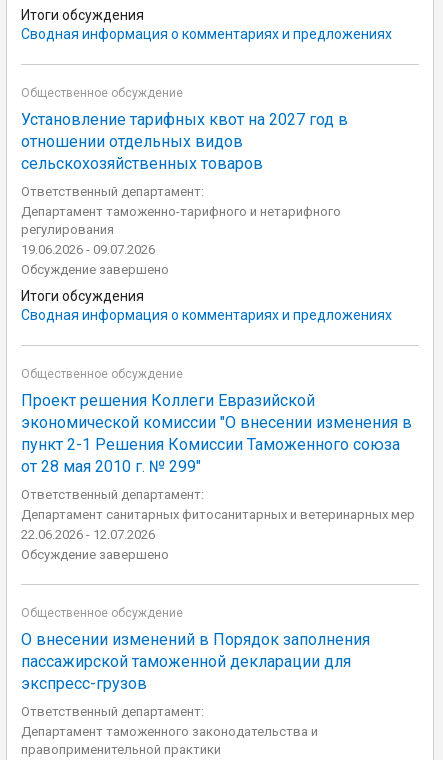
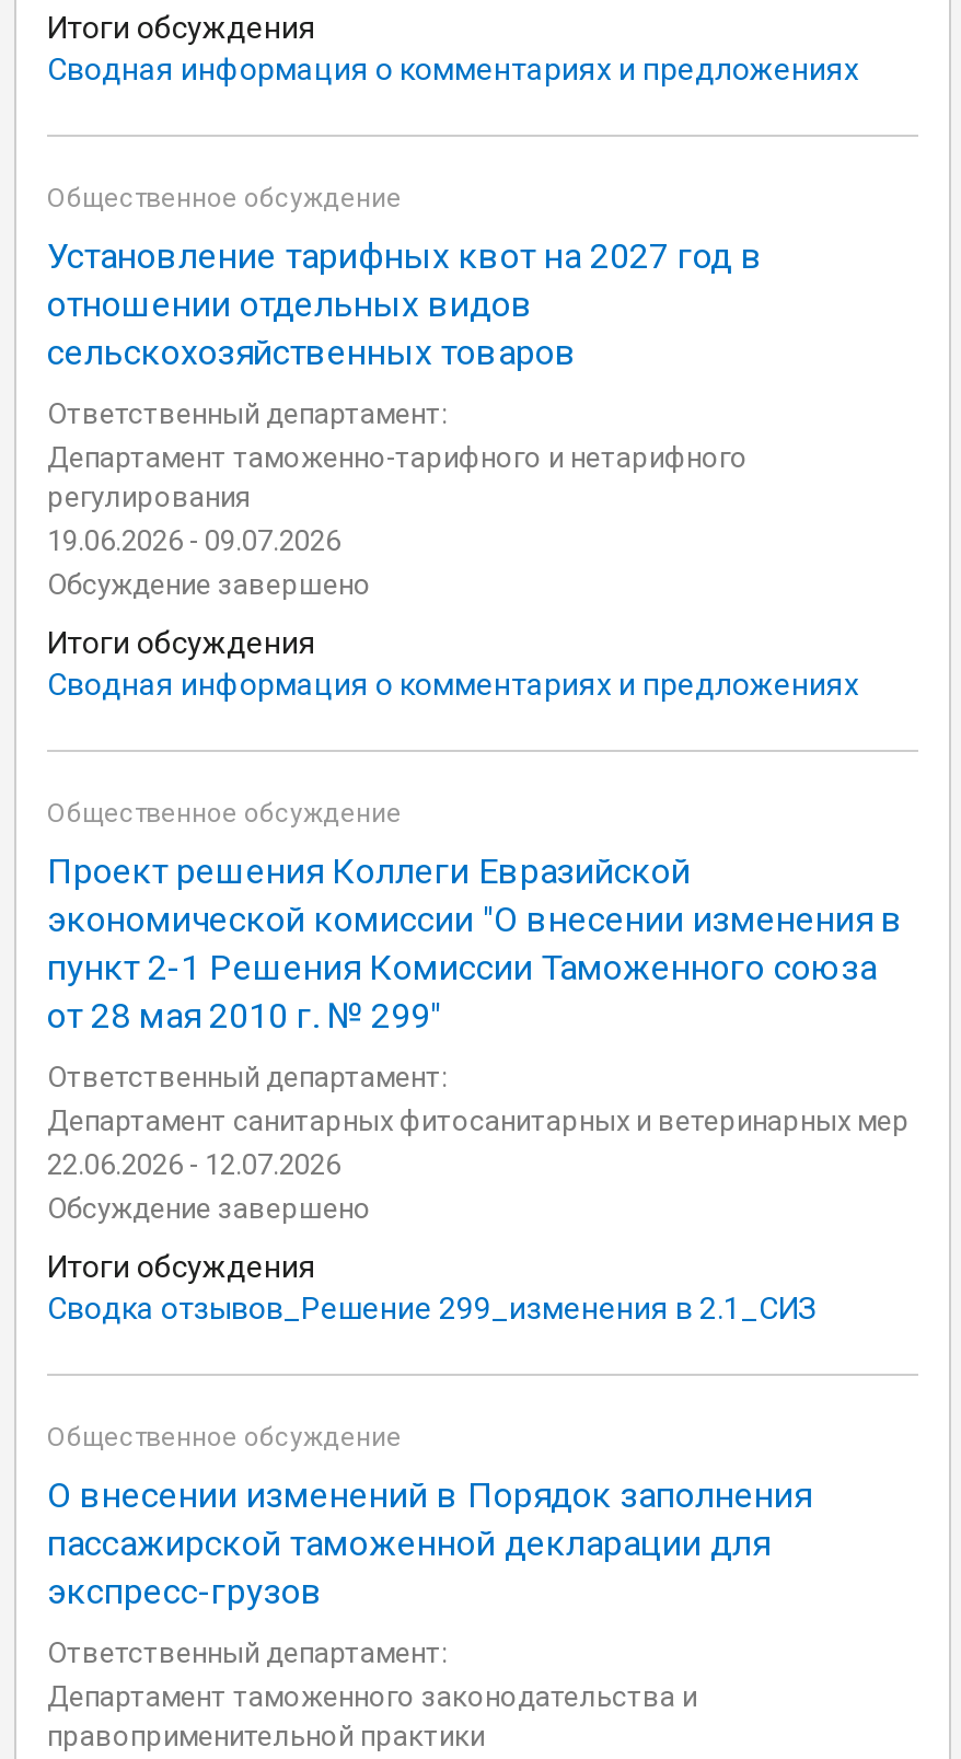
+ Итоги обсуждения
+ Сводка отзывов_Решение 299_изменения в 2.1_СИЗ
